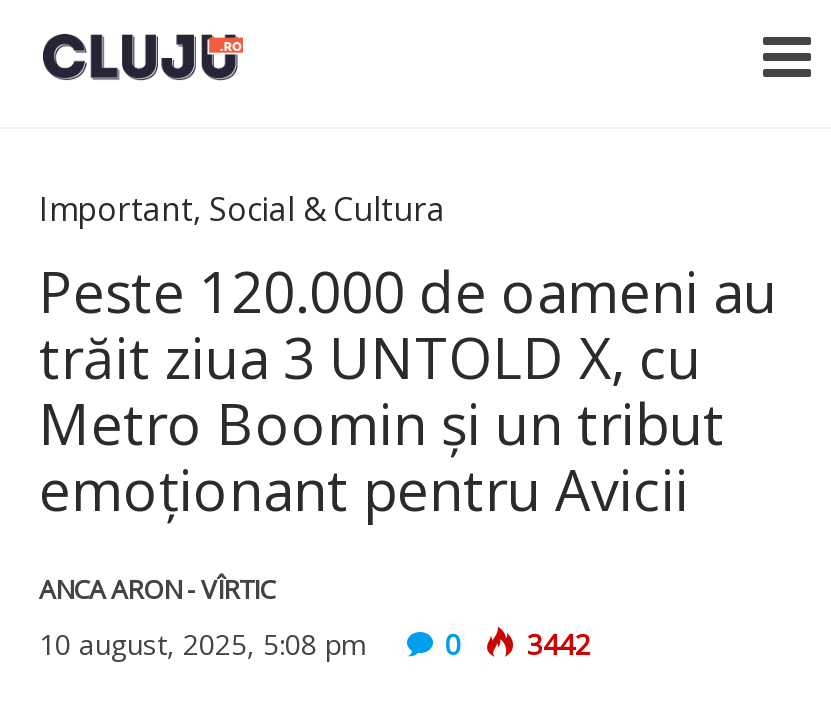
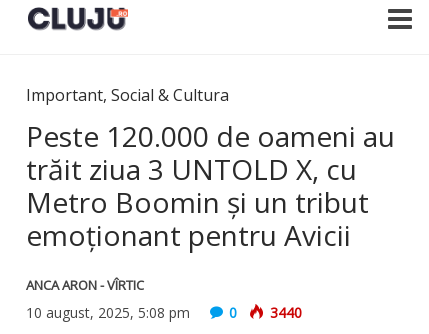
- 0 3442
+ 0 3440
